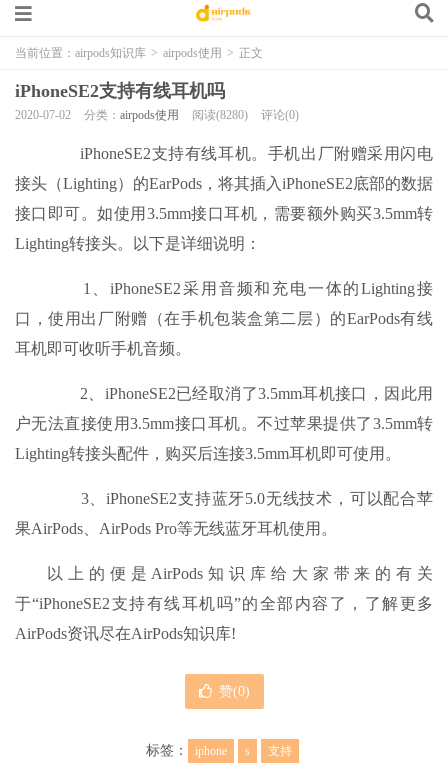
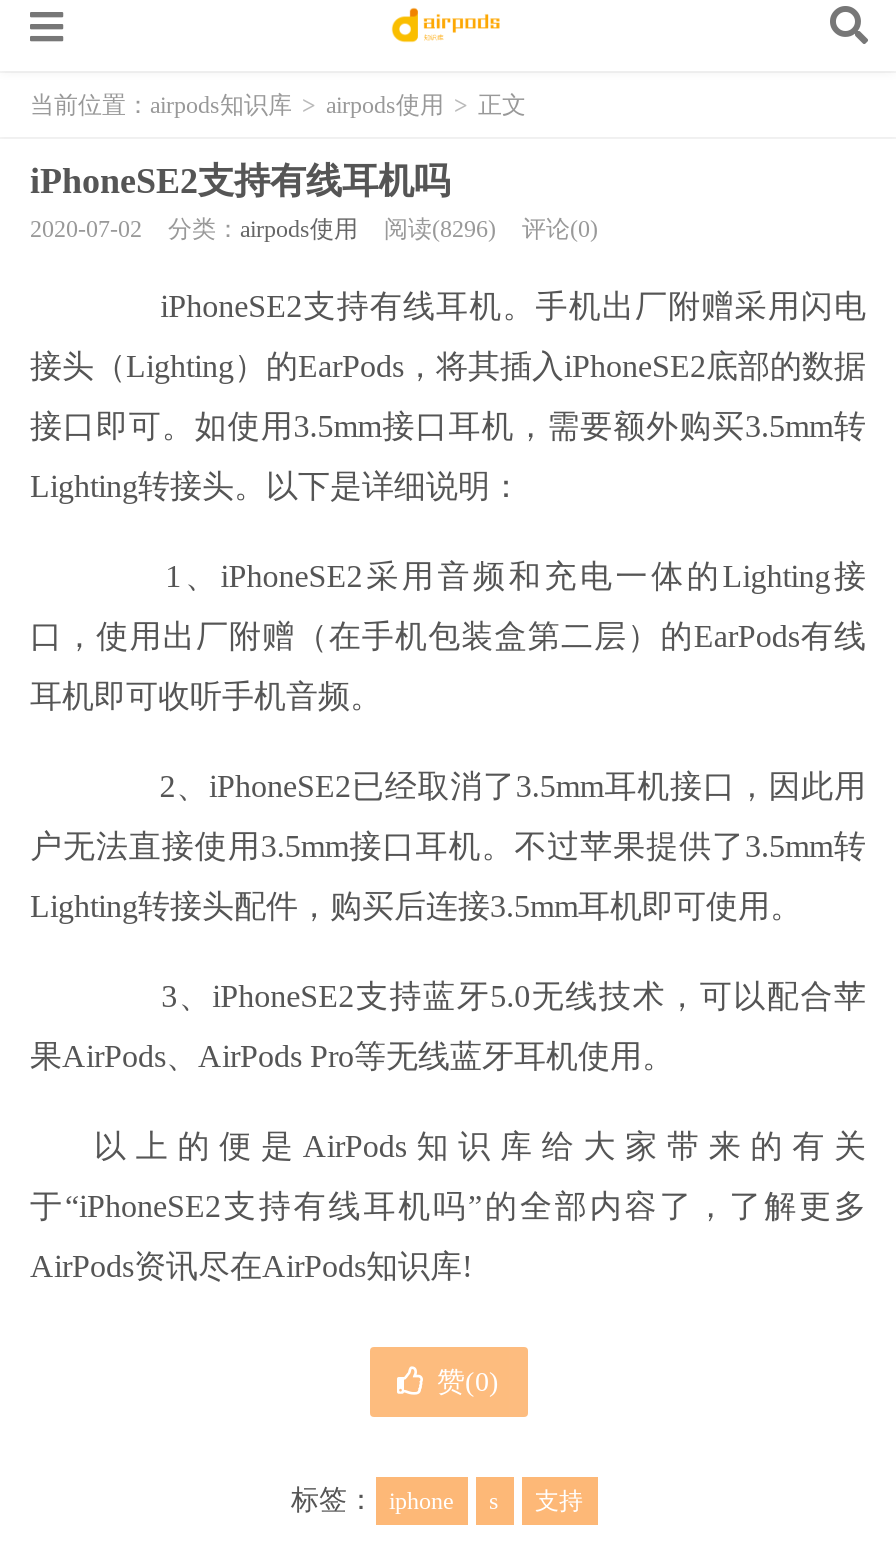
- 2020-07-02 分类：airpods使用 阅读(8280) 评论(0)
+ 2020-07-02 分类：airpods使用 阅读(8296) 评论(0)
